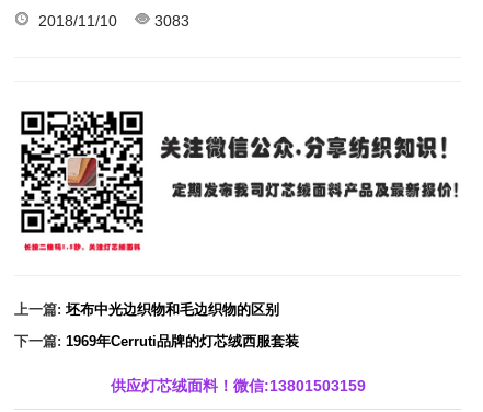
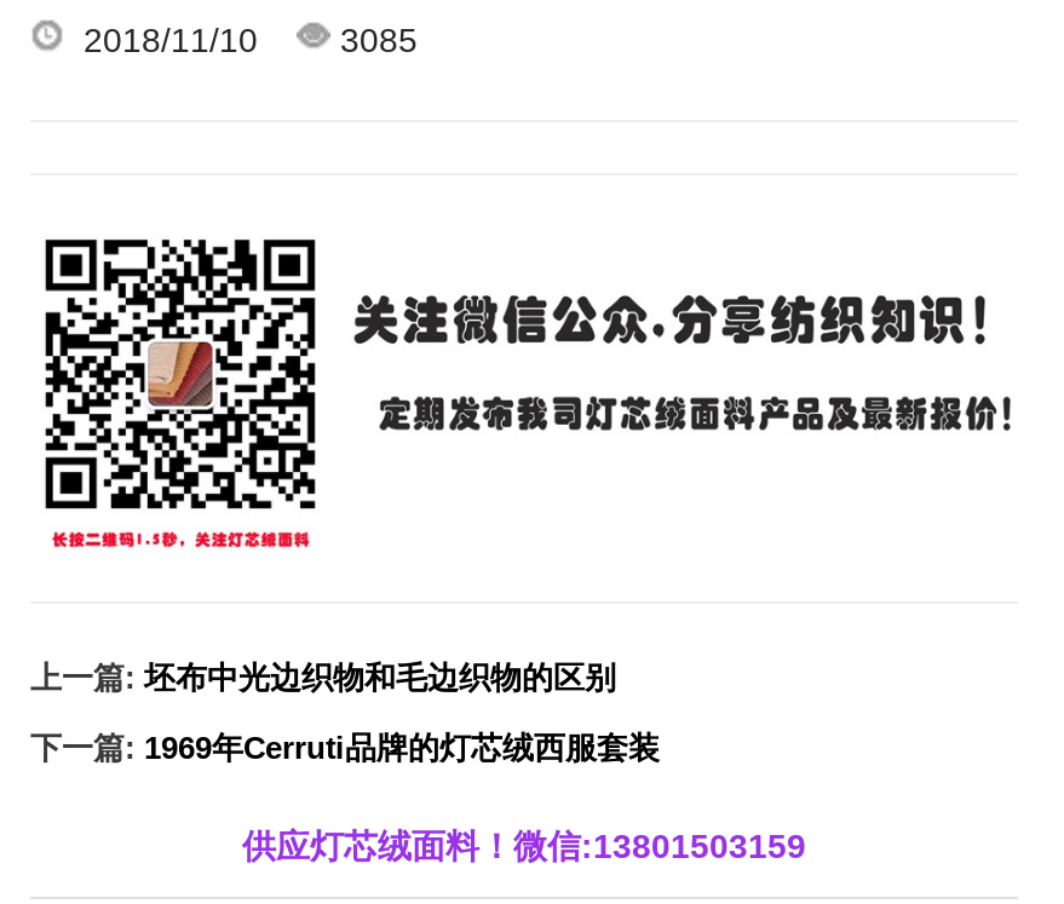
- 2018/11/10 3083
+ 2018/11/10 3085
